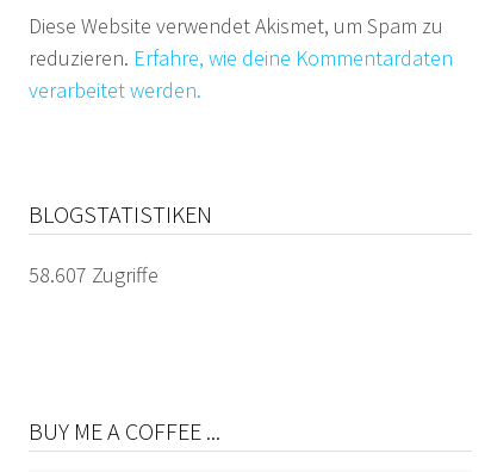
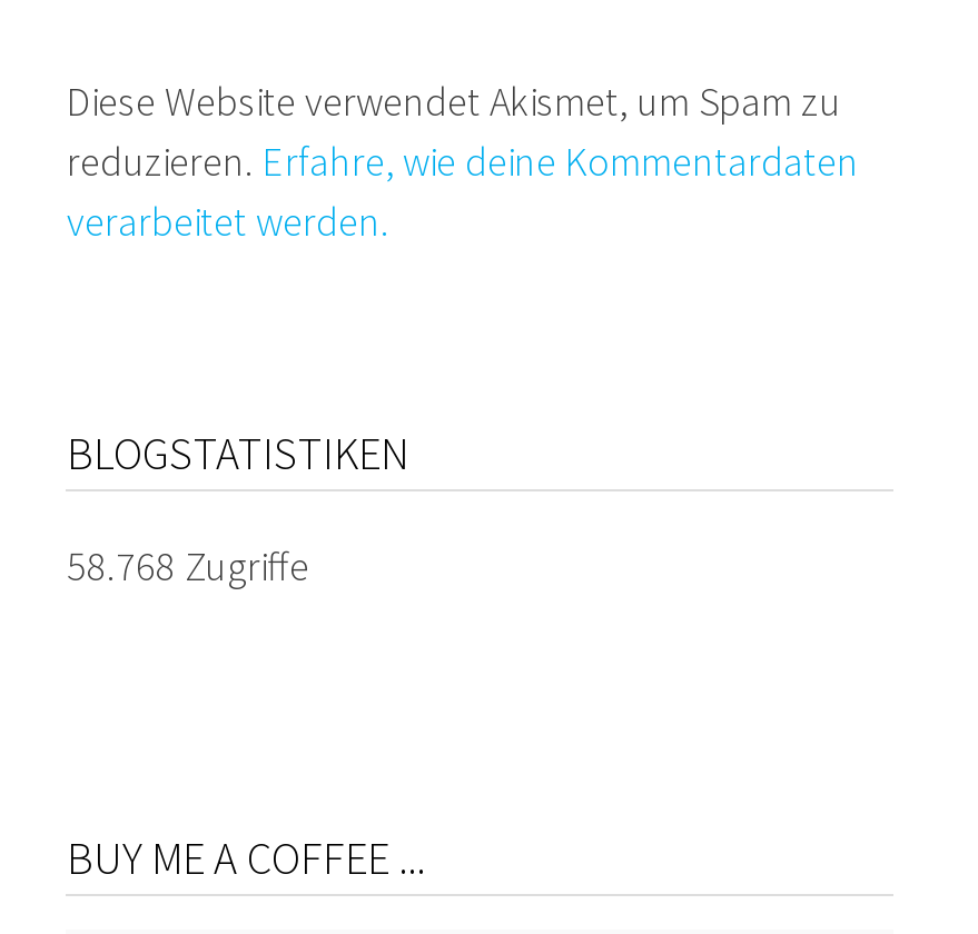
- 58.607 Zugriffe
+ 58.768 Zugriffe
